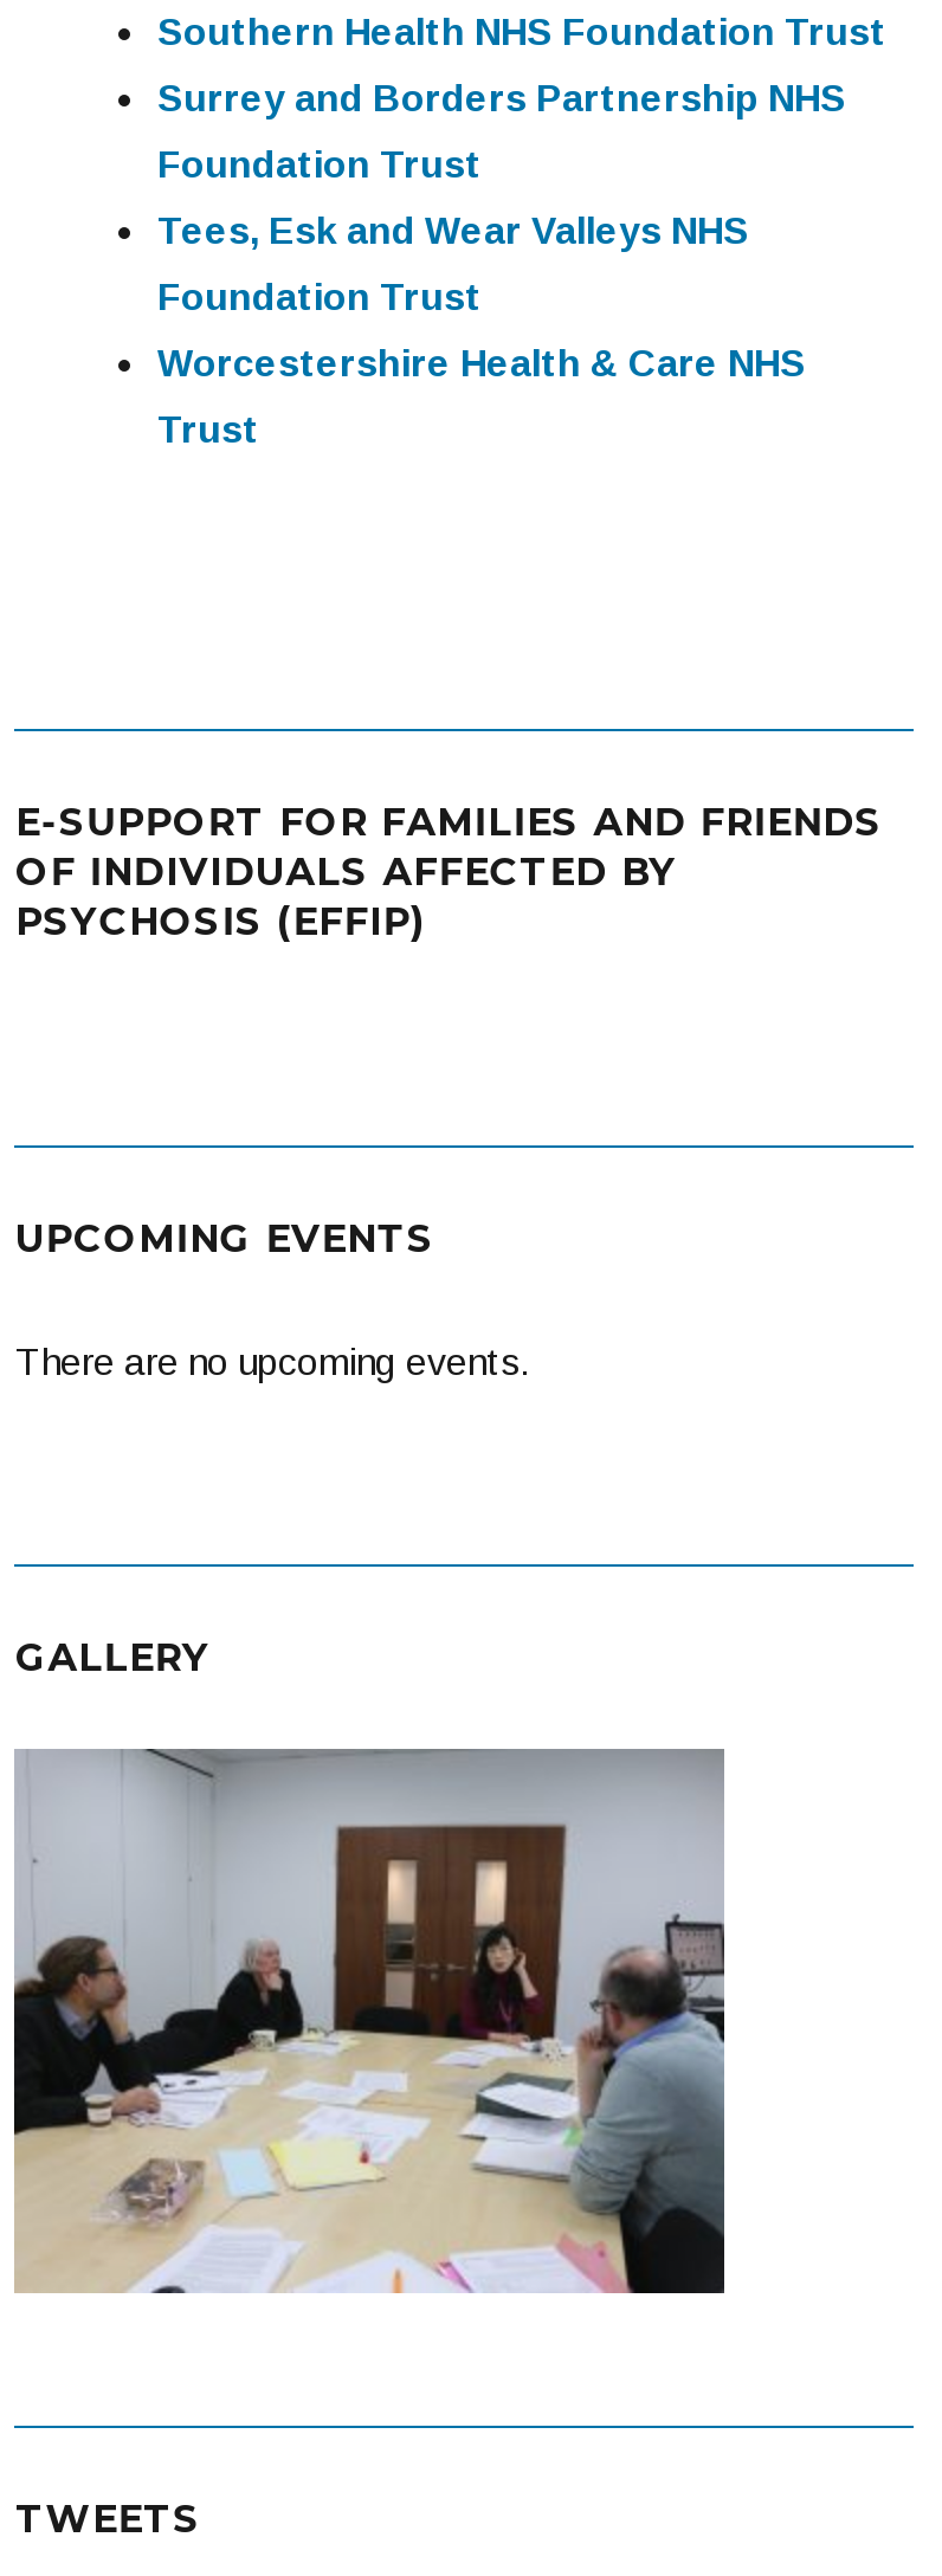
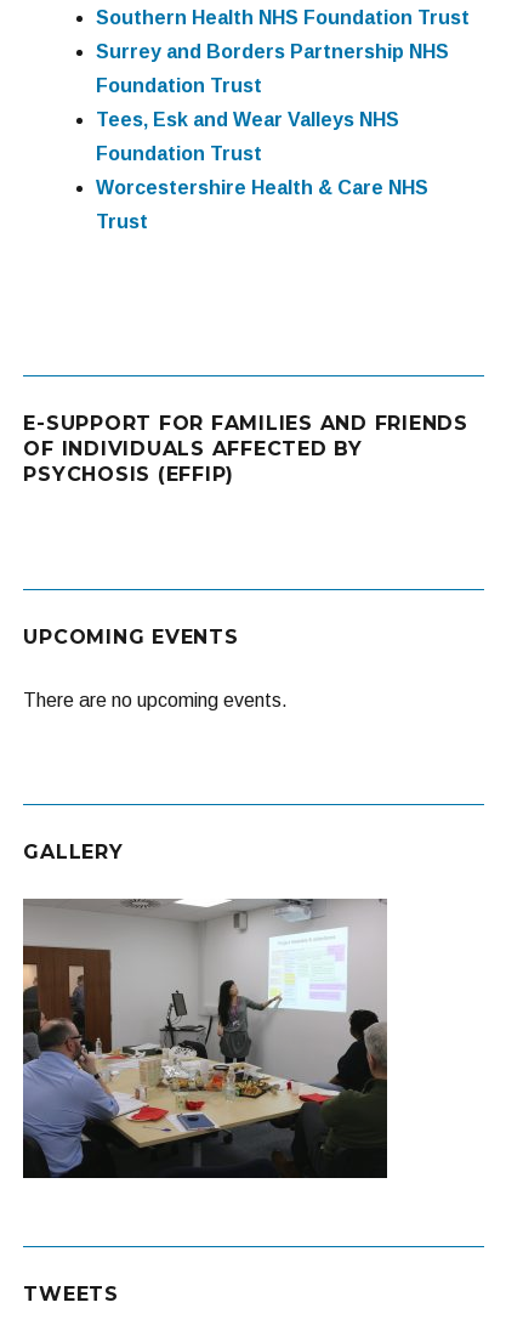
- [image]
+ [image]
